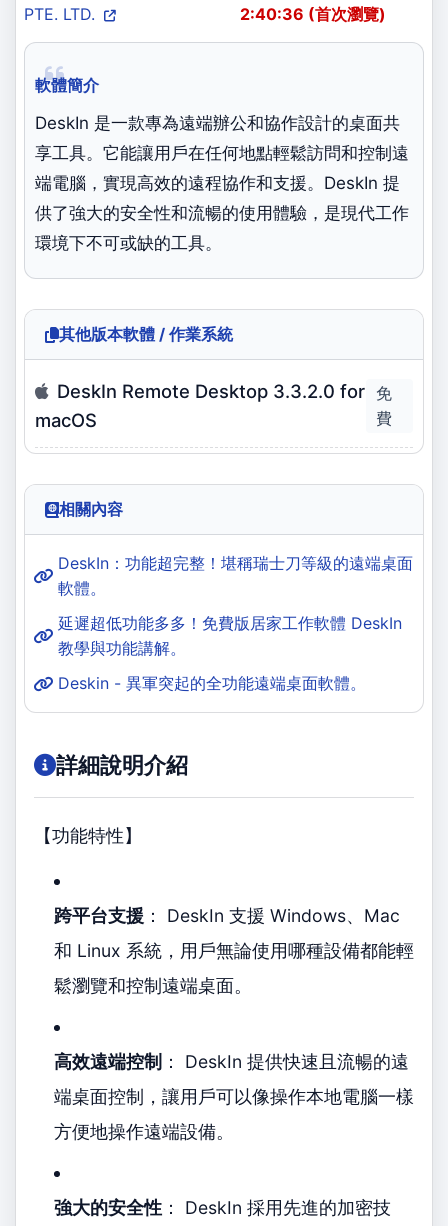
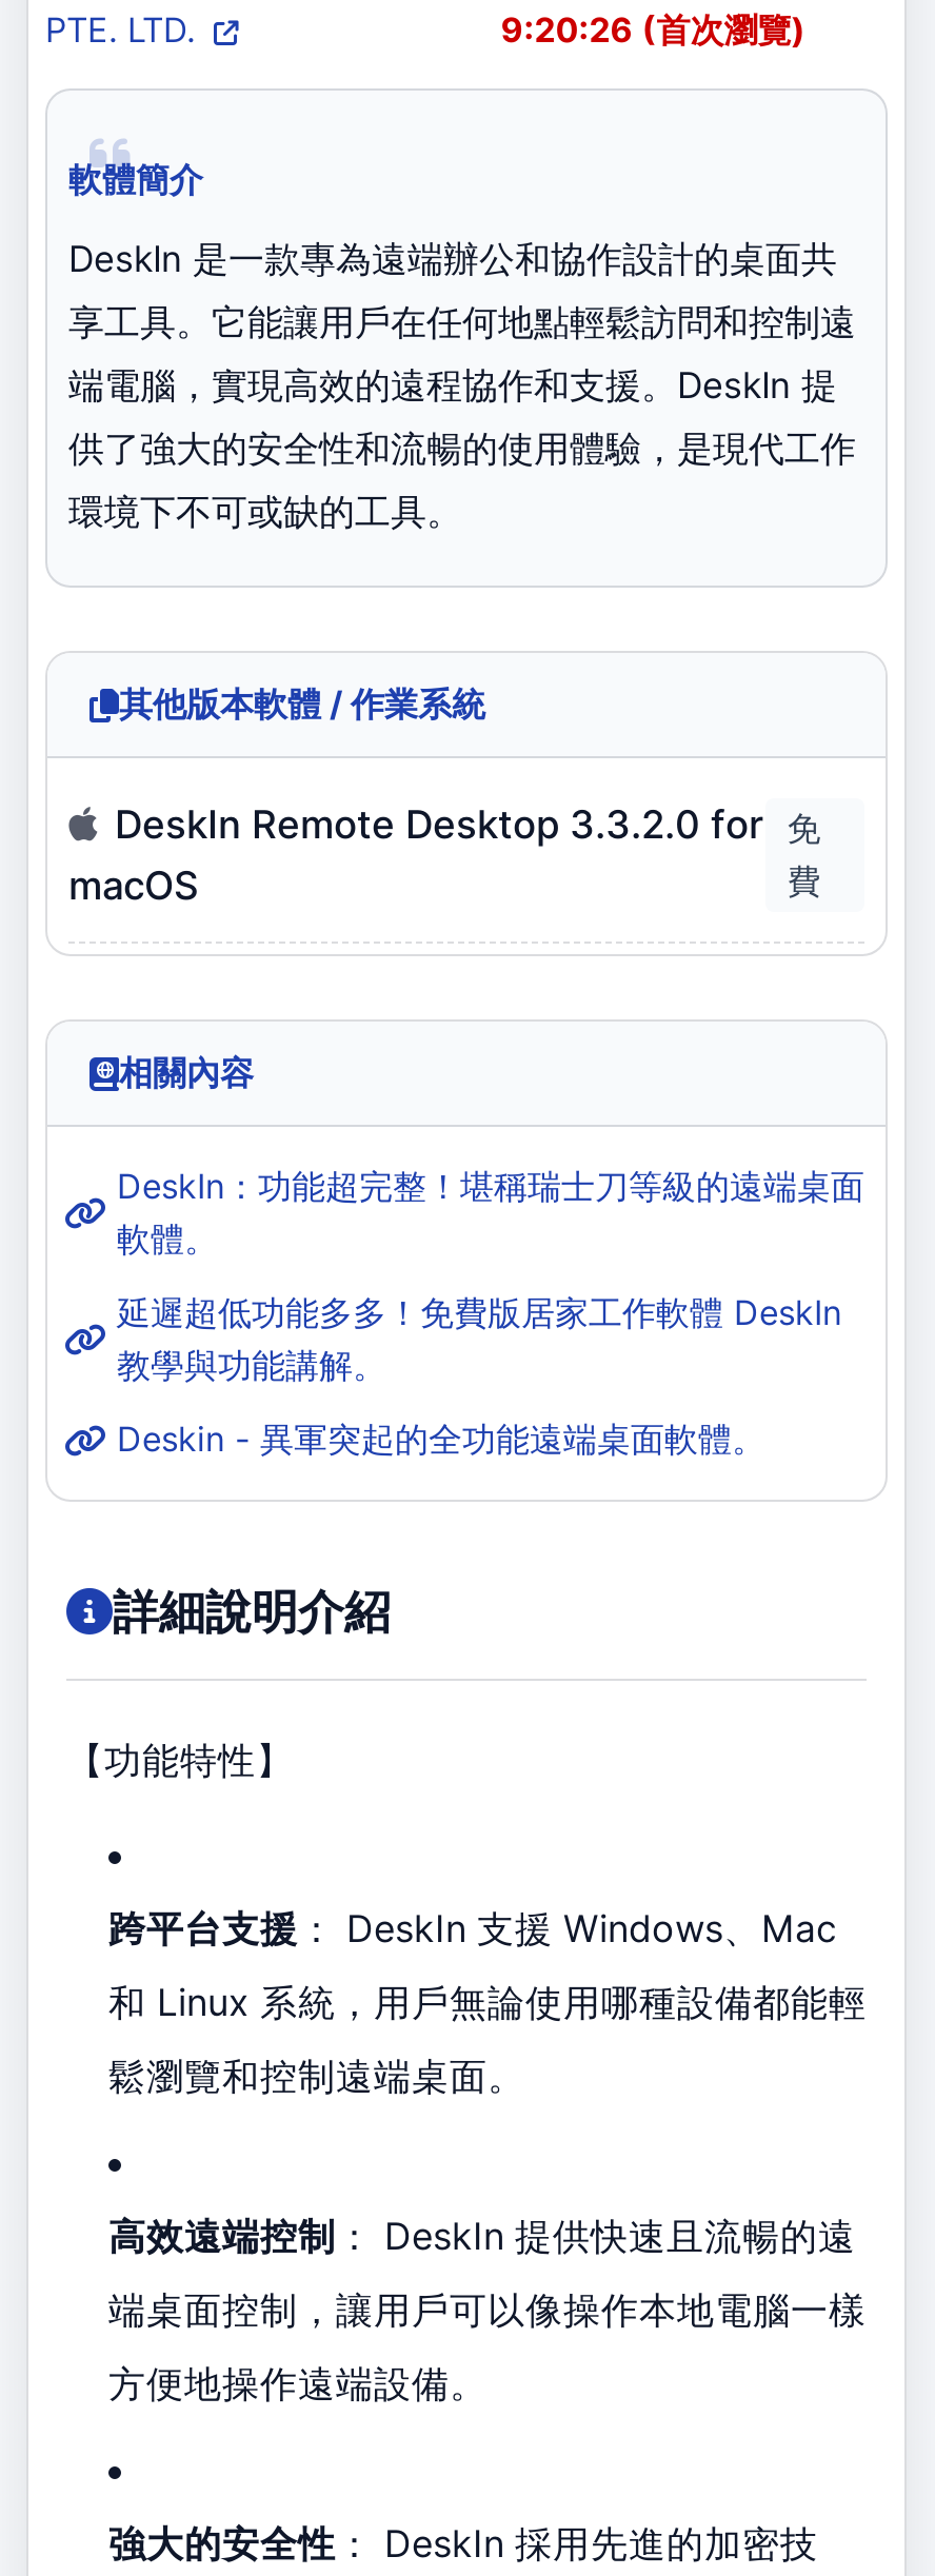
- 2:40:36 (首次瀏覽)
+ 9:20:26 (首次瀏覽)
